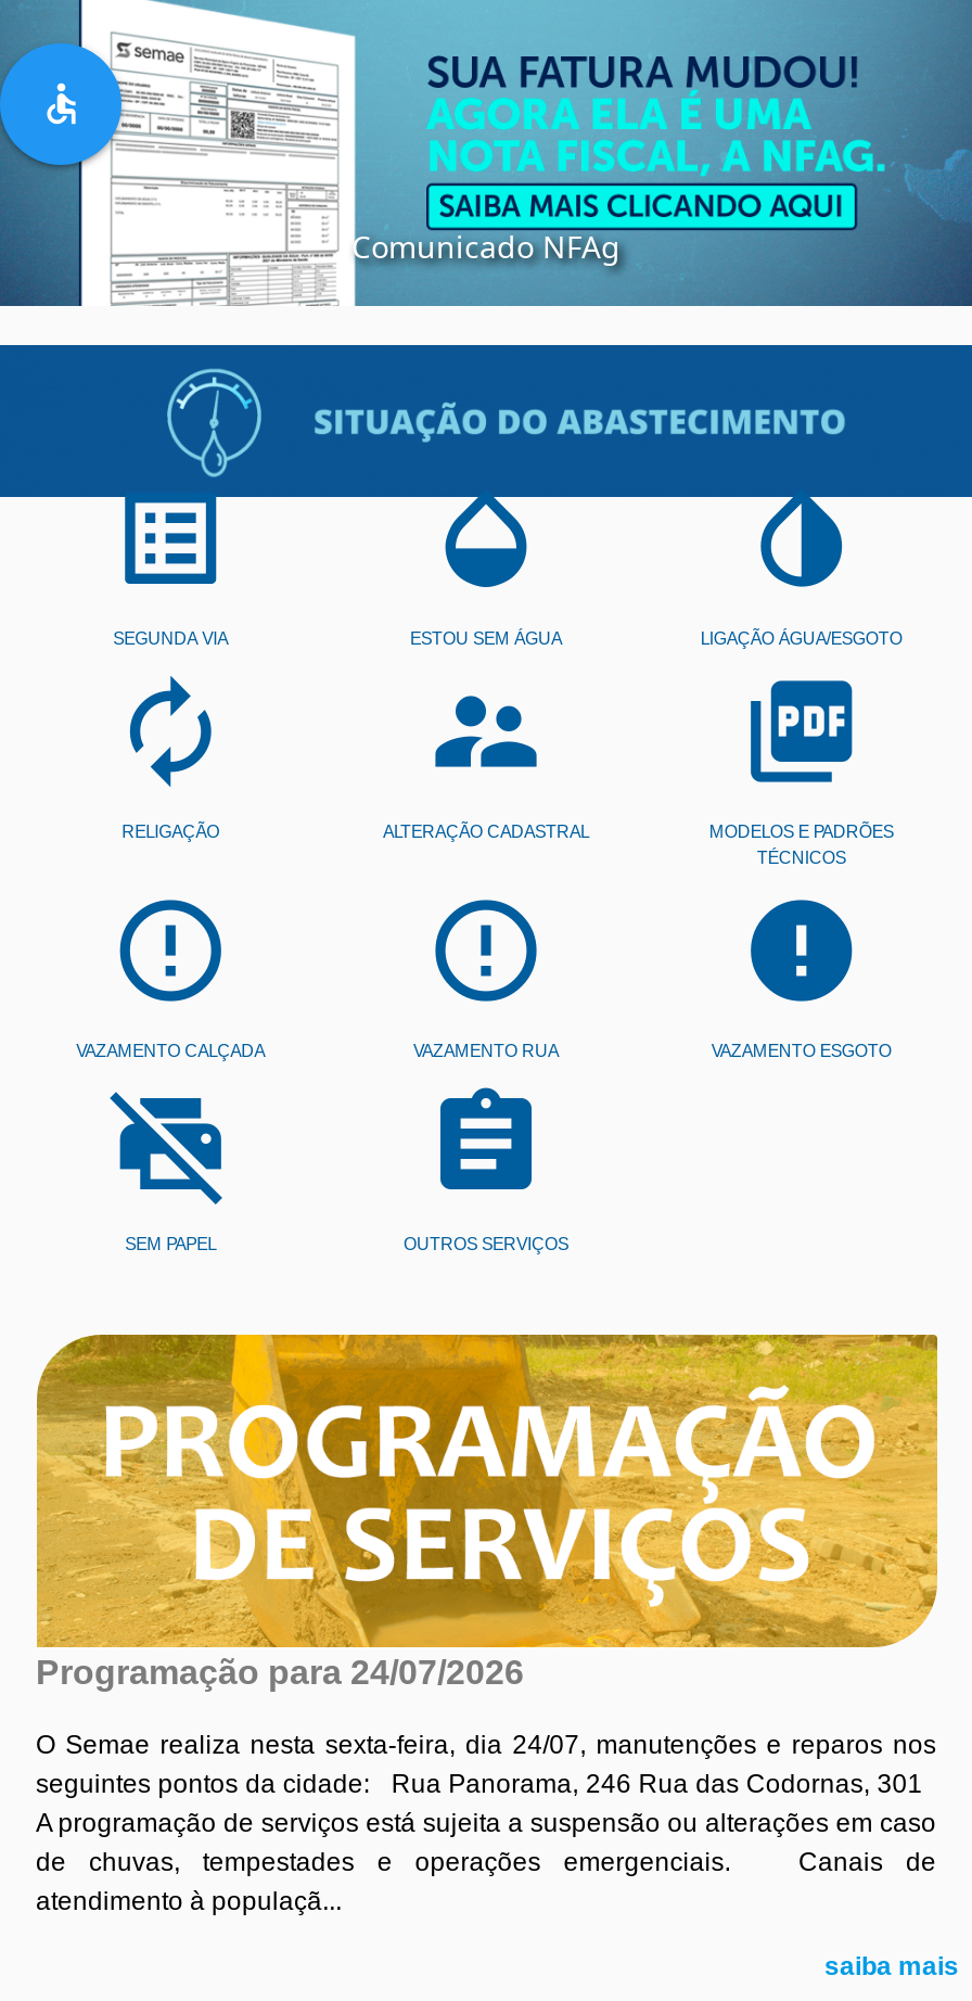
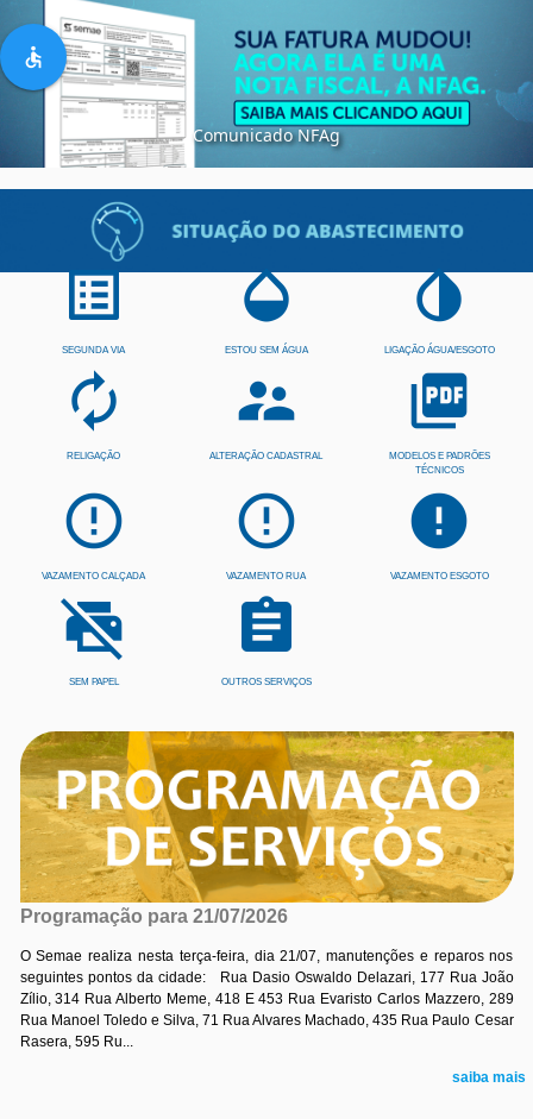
- Programação para 24/07/2026
+ Programação para 21/07/2026

- O Semae realiza nesta sexta-feira, dia 24/07, manutenções e reparos nos
- seguintes pontos da cidade: Rua Panorama, 246 Rua das Codornas, 301
- A programação de serviços está sujeita a suspensão ou alterações em caso
- de chuvas, tempestades e operações emergenciais. Canais de
- atendimento à populaçã...
+ O Semae realiza nesta terça-feira, dia 21/07, manutenções e reparos nos
+ seguintes pontos da cidade: Rua Dasio Oswaldo Delazari, 177 Rua João
+ Zílio, 314 Rua Alberto Meme, 418 E 453 Rua Evaristo Carlos Mazzero, 289
+ Rua Manoel Toledo e Silva, 71 Rua Alvares Machado, 435 Rua Paulo Cesar
+ Rasera, 595 Ru...
